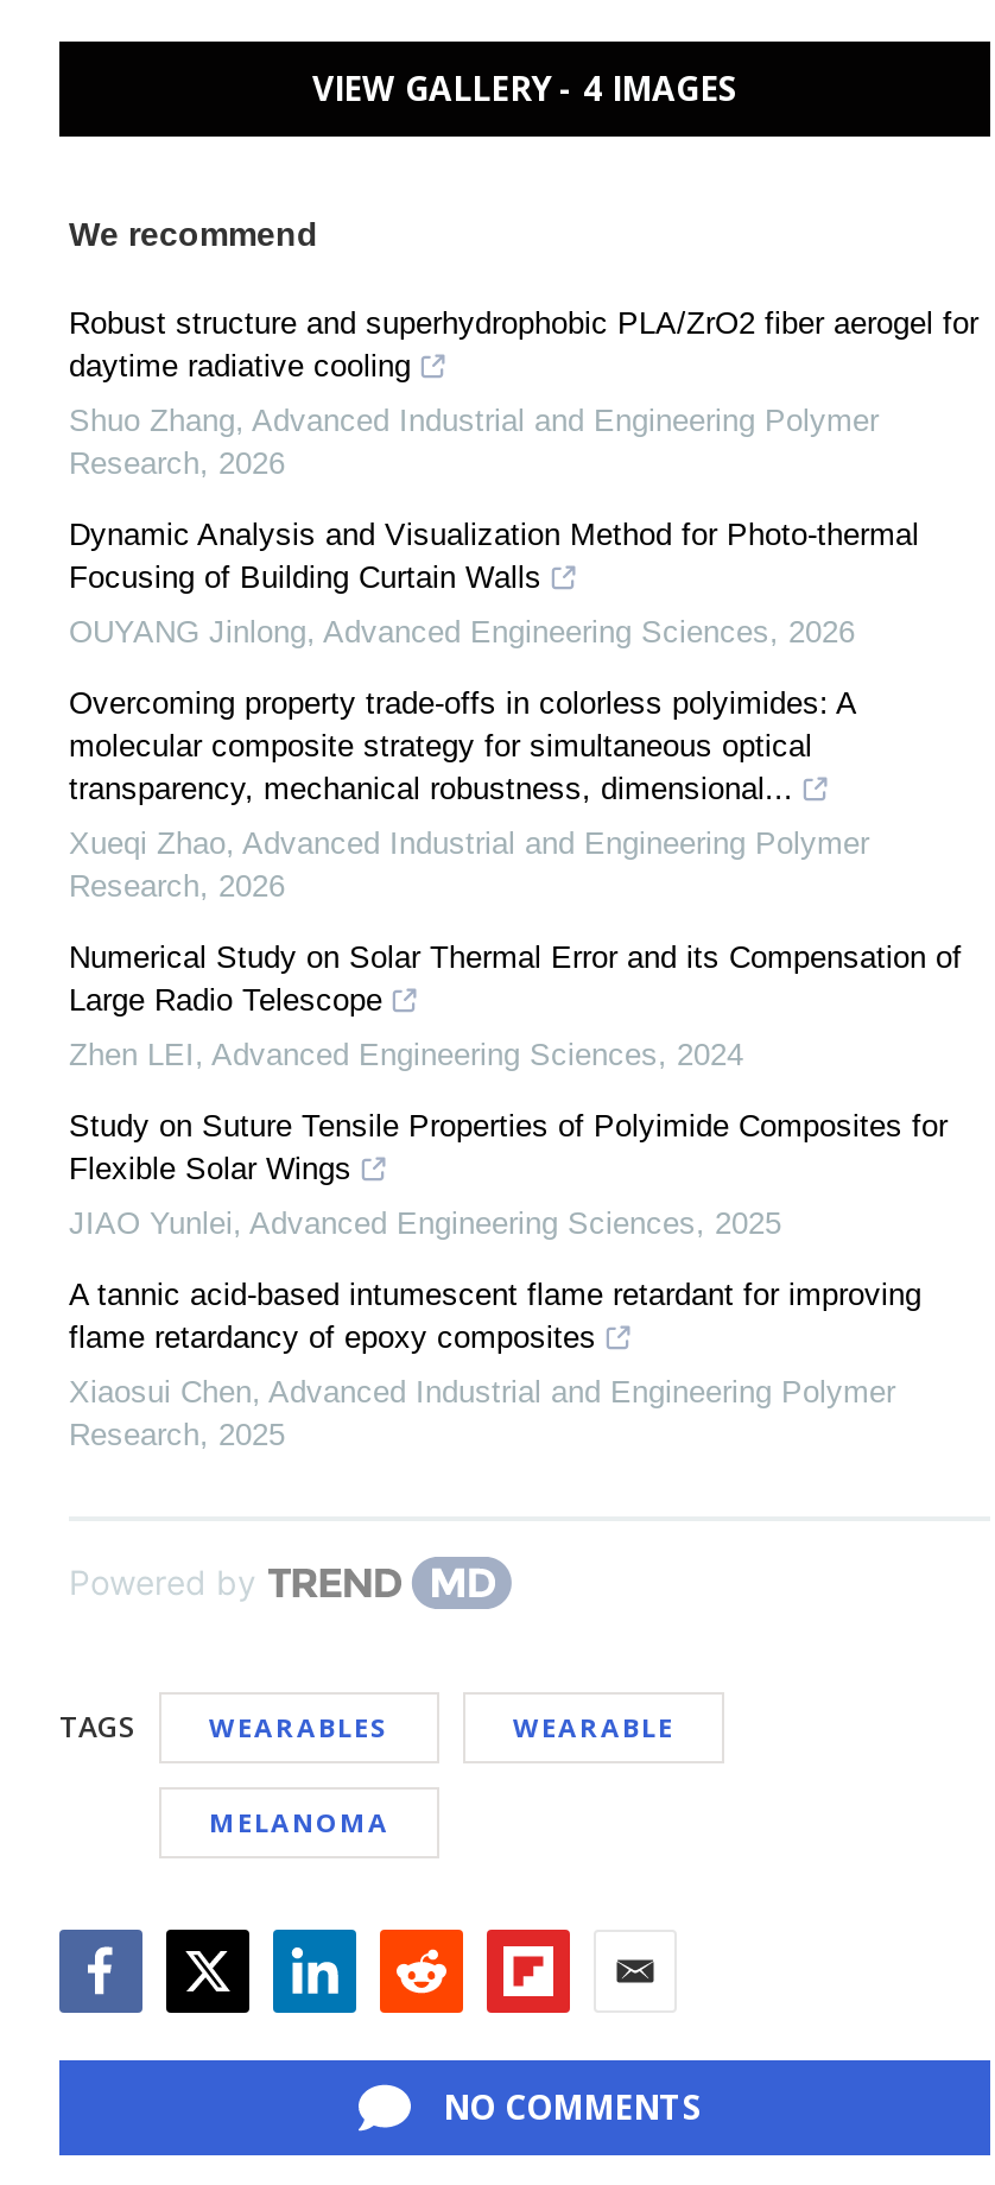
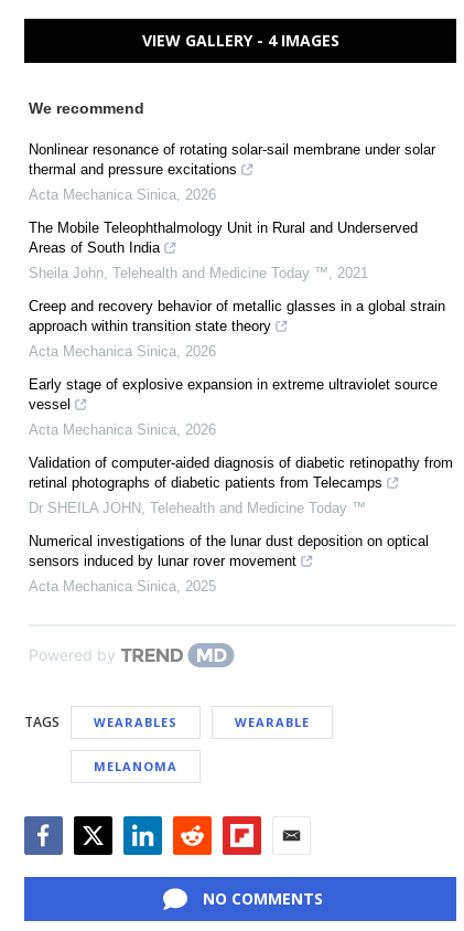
- Robust structure and superhydrophobic PLA/ZrO2 fiber aerogel for
- daytime radiative cooling
+ Nonlinear resonance of rotating solar-sail membrane under solar
+ thermal and pressure excitations

- Shuo Zhang, Advanced Industrial and Engineering Polymer
- Research, 2026
+ Acta Mechanica Sinica, 2026

- Dynamic Analysis and Visualization Method for Photo-thermal
- Focusing of Building Curtain Walls
+ The Mobile Teleophthalmology Unit in Rural and Underserved
+ Areas of South India

- OUYANG Jinlong, Advanced Engineering Sciences, 2026
+ Sheila John, Telehealth and Medicine Today ™, 2021

- Overcoming property trade-offs in colorless polyimides: A
- molecular composite strategy for simultaneous optical
- transparency, mechanical robustness, dimensional...
+ Creep and recovery behavior of metallic glasses in a global strain
+ approach within transition state theory

- Xueqi Zhao, Advanced Industrial and Engineering Polymer
- Research, 2026
+ Acta Mechanica Sinica, 2026

- Numerical Study on Solar Thermal Error and its Compensation of
- Large Radio Telescope
+ Early stage of explosive expansion in extreme ultraviolet source
+ vessel

- Zhen LEI, Advanced Engineering Sciences, 2024
+ Acta Mechanica Sinica, 2026

- Study on Suture Tensile Properties of Polyimide Composites for
- Flexible Solar Wings
+ Validation of computer-aided diagnosis of diabetic retinopathy from
+ retinal photographs of diabetic patients from Telecamps

- JIAO Yunlei, Advanced Engineering Sciences, 2025
+ Dr SHEILA JOHN, Telehealth and Medicine Today ™

- A tannic acid-based intumescent flame retardant for improving
- flame retardancy of epoxy composites
+ Numerical investigations of the lunar dust deposition on optical
+ sensors induced by lunar rover movement

- Xiaosui Chen, Advanced Industrial and Engineering Polymer
- Research, 2025
+ Acta Mechanica Sinica, 2025
